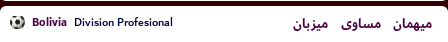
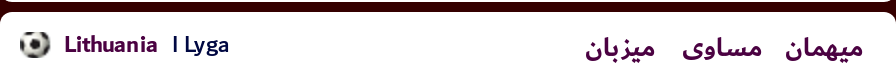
- Bolivia Division Profesional
+ Lithuania I Lyga
